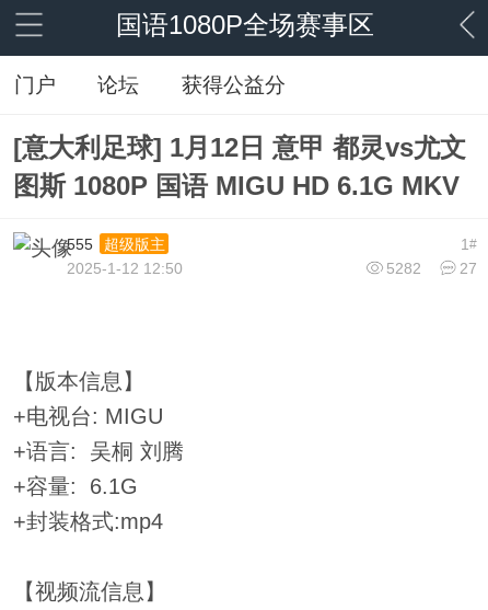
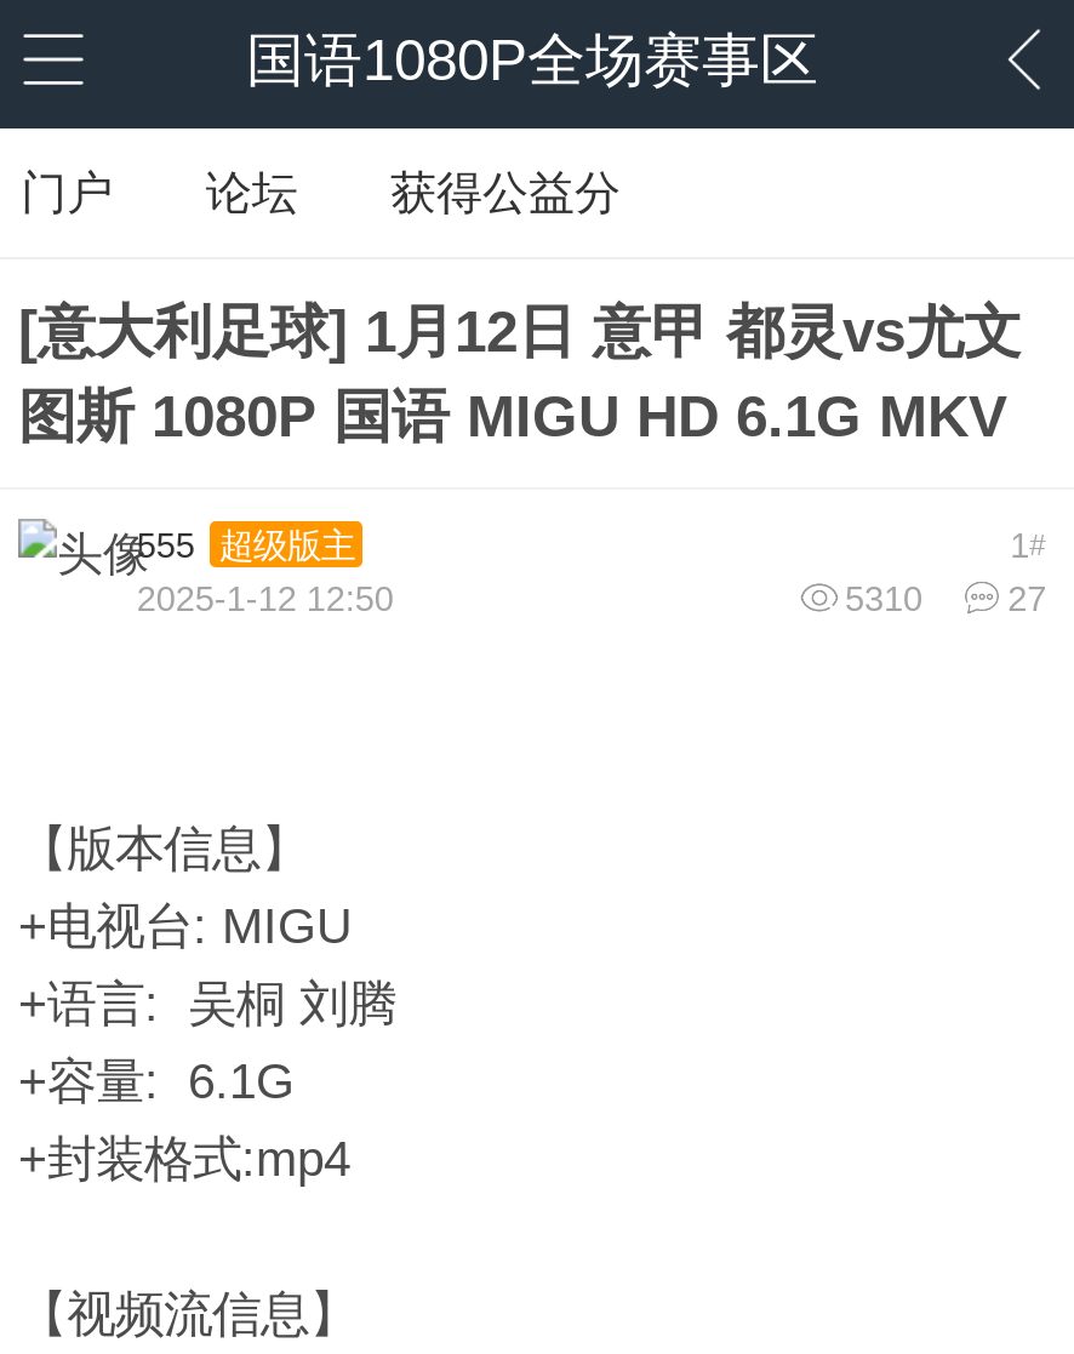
- 5282 27
+ 5310 27
